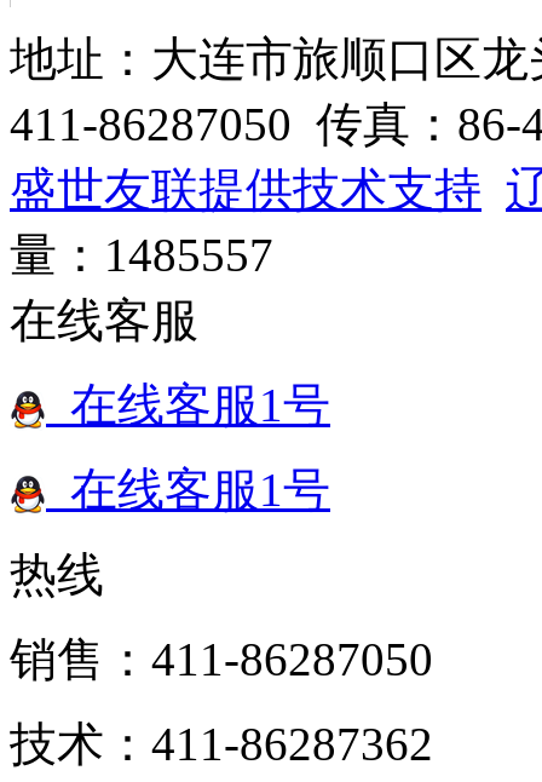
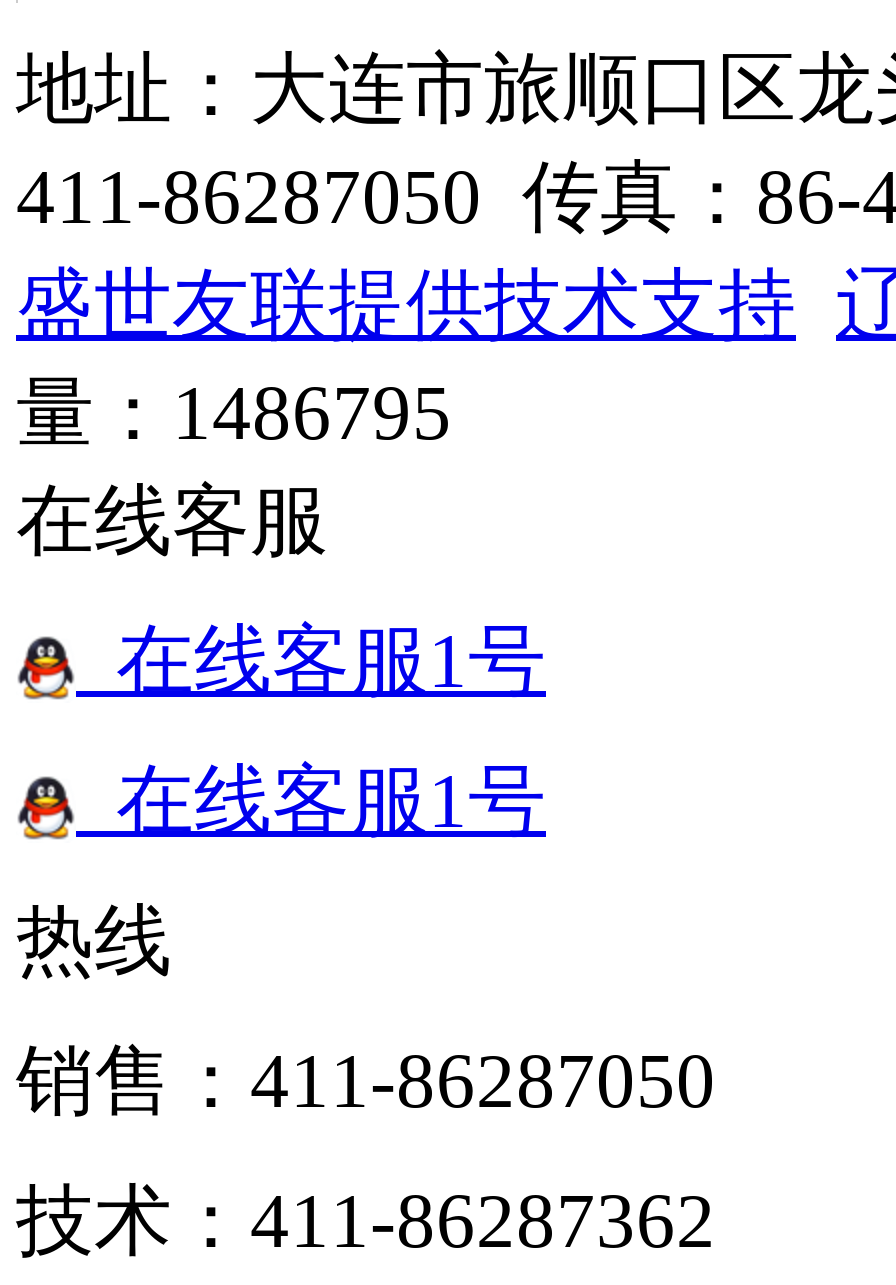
- 量：1485557
+ 量：1486795
